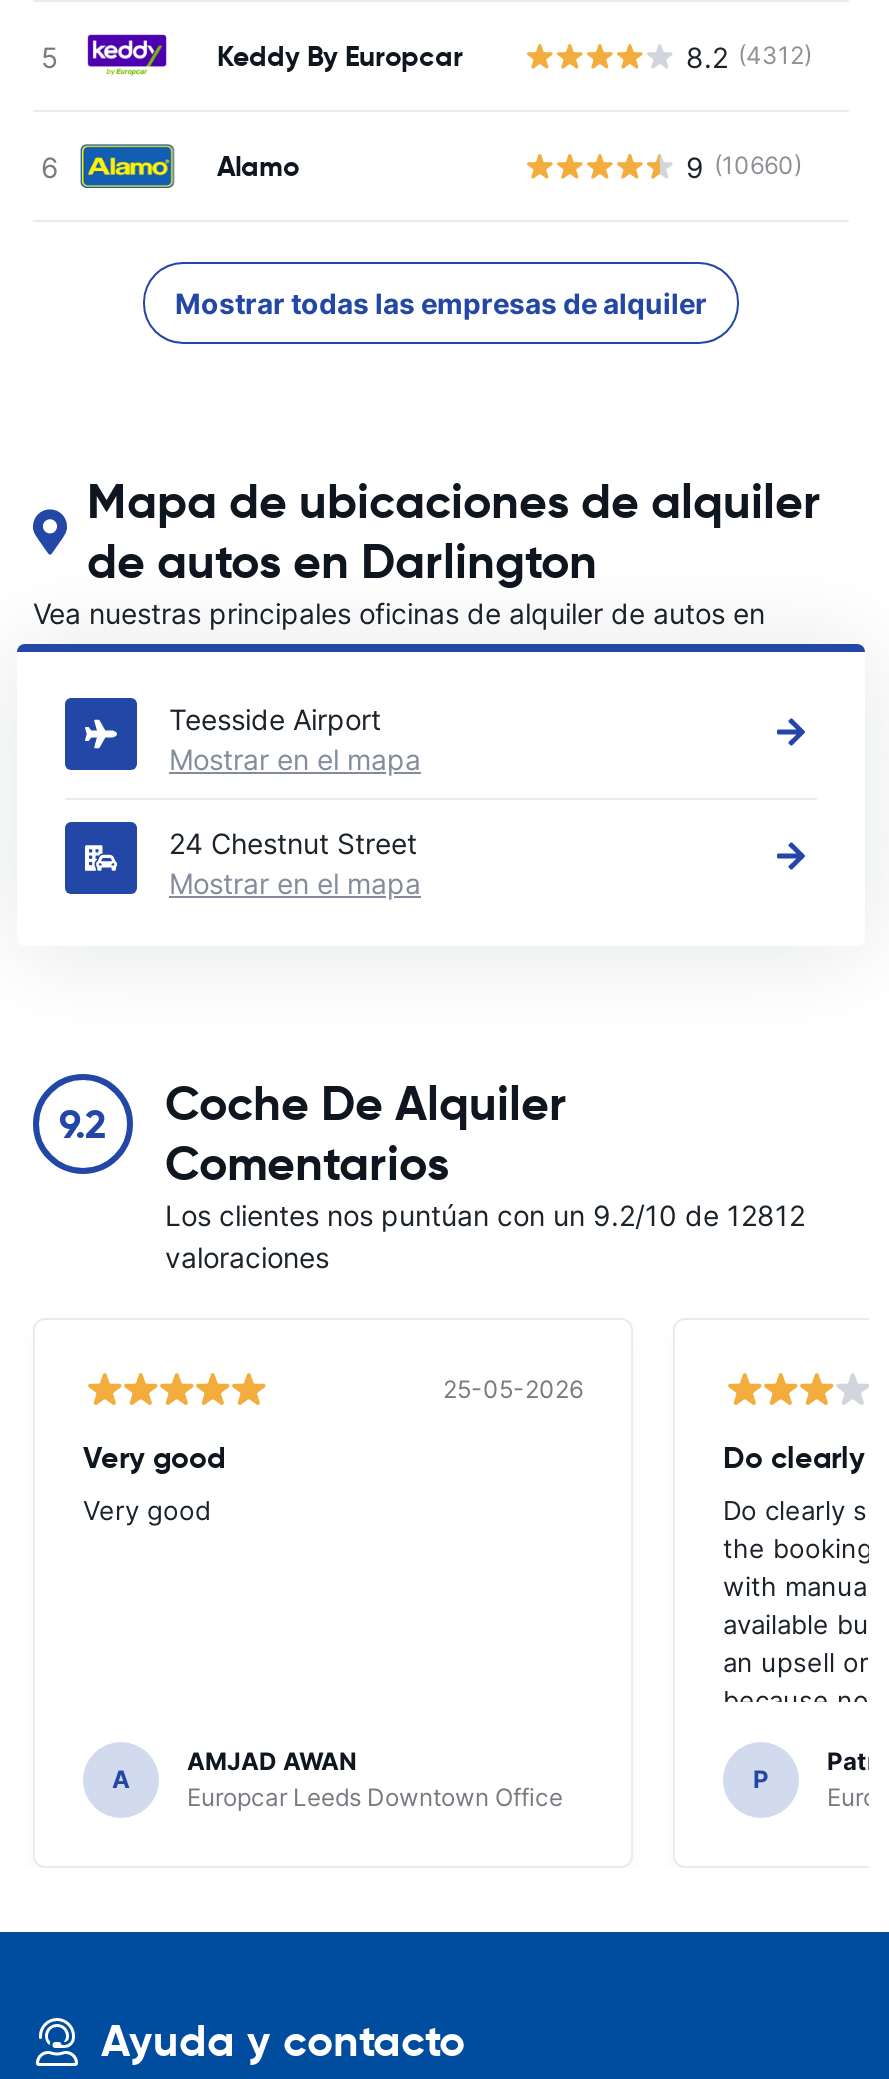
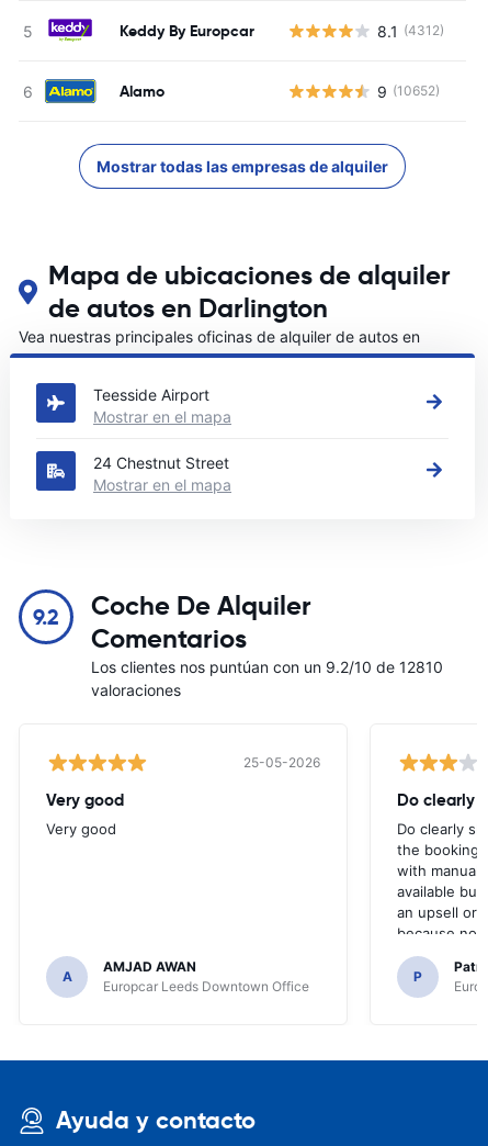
- 8.2 (4312)
+ 8.1 (4312)

- 9 (10660)
+ 9 (10652)

- Los clientes nos puntúan con un 9.2/10 de 12812
+ Los clientes nos puntúan con un 9.2/10 de 12810
